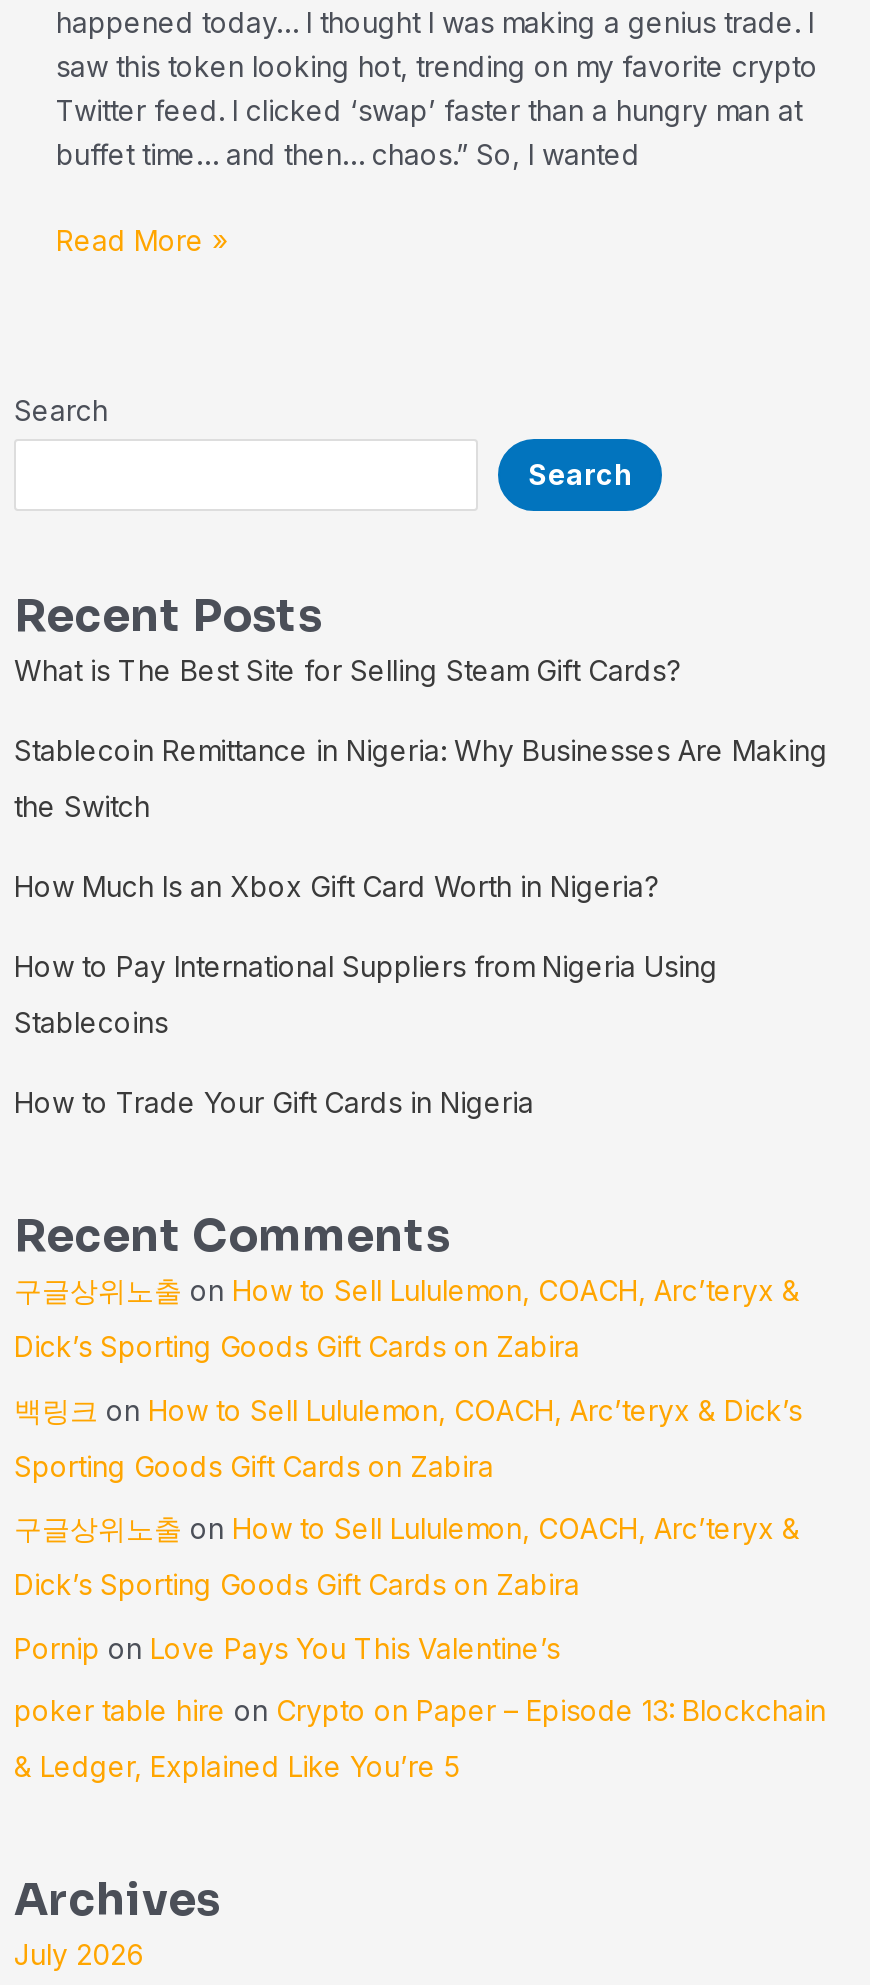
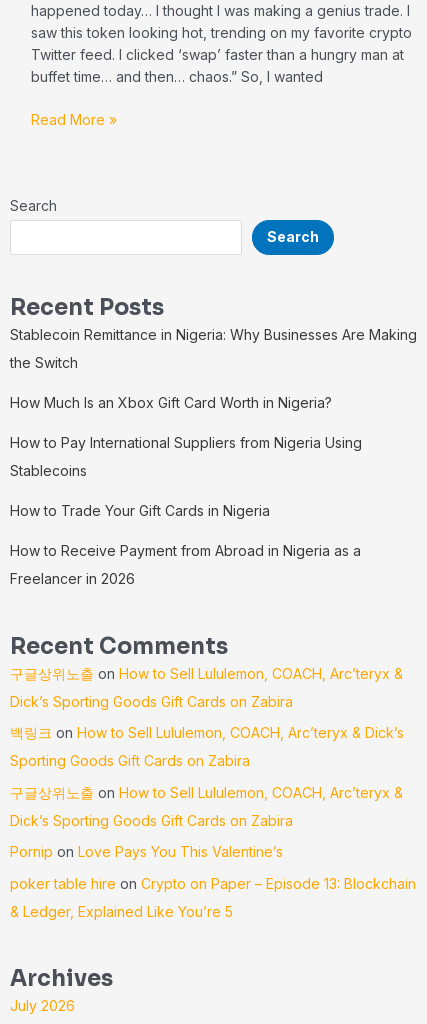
- What is The Best Site for Selling Steam Gift Cards?

moved up: Stablecoin Remittance in Nigeria: Why Businesses Are Making | the Switch | How Much Is an Xbox Gift Card Worth in Nigeria? | How to Pay International Suppliers from Nigeria Using | Stablecoins | How to Trade Your Gift Cards in Nigeria

+ How to Receive Payment from Abroad in Nigeria as a
+ Freelancer in 2026
